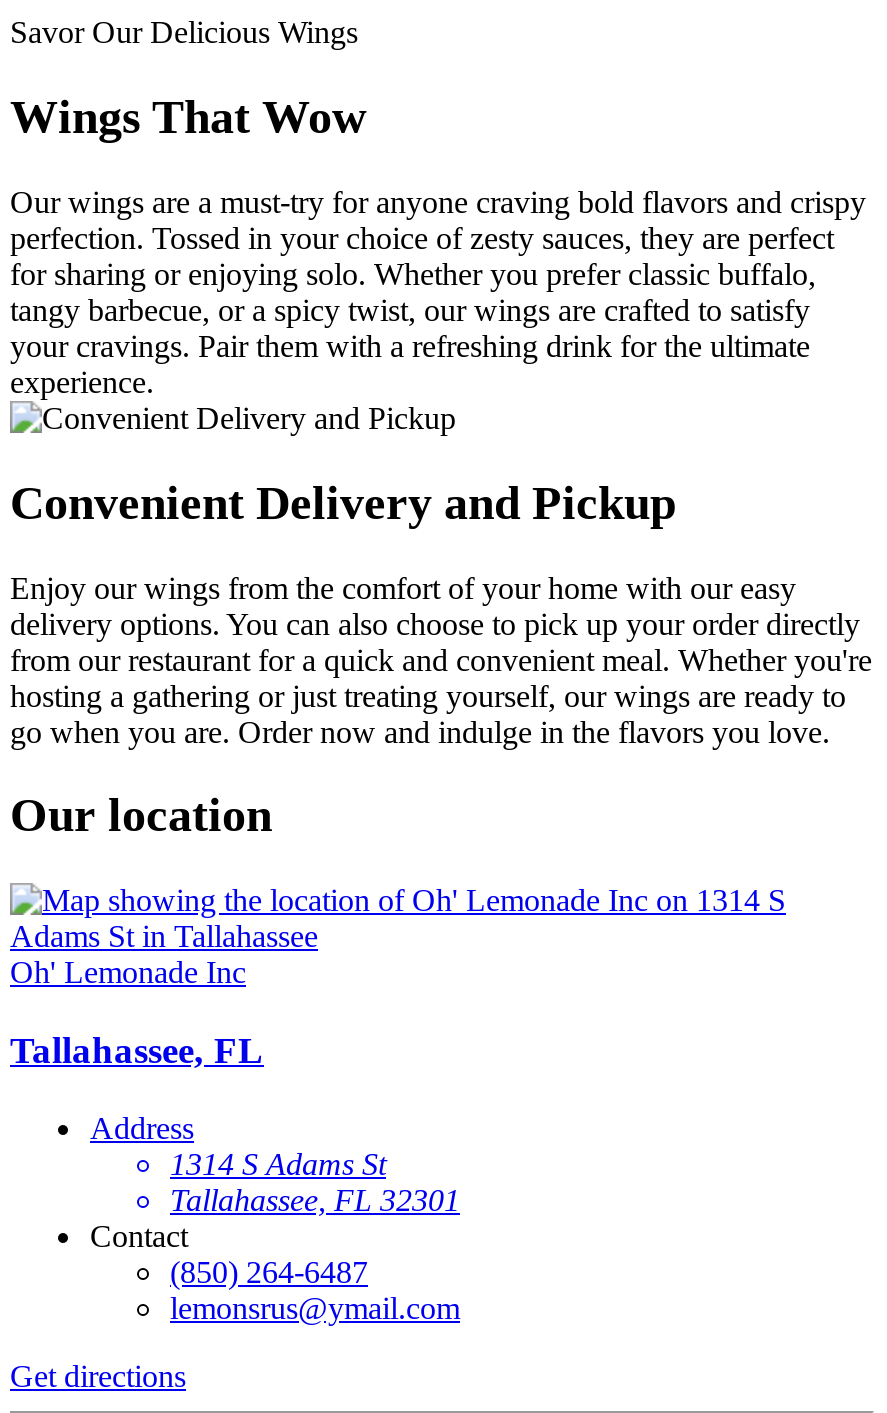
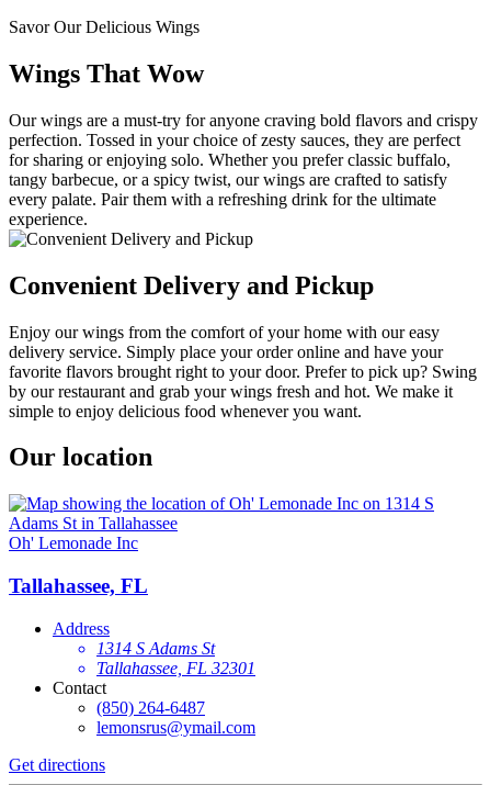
- your cravings. Pair them with a refreshing drink for the ultimate
+ every palate. Pair them with a refreshing drink for the ultimate

- delivery options. You can also choose to pick up your order directly
- from our restaurant for a quick and convenient meal. Whether you're
- hosting a gathering or just treating yourself, our wings are ready to
- go when you are. Order now and indulge in the flavors you love.
+ delivery service. Simply place your order online and have your
+ favorite flavors brought right to your door. Prefer to pick up? Swing
+ by our restaurant and grab your wings fresh and hot. We make it
+ simple to enjoy delicious food whenever you want.
